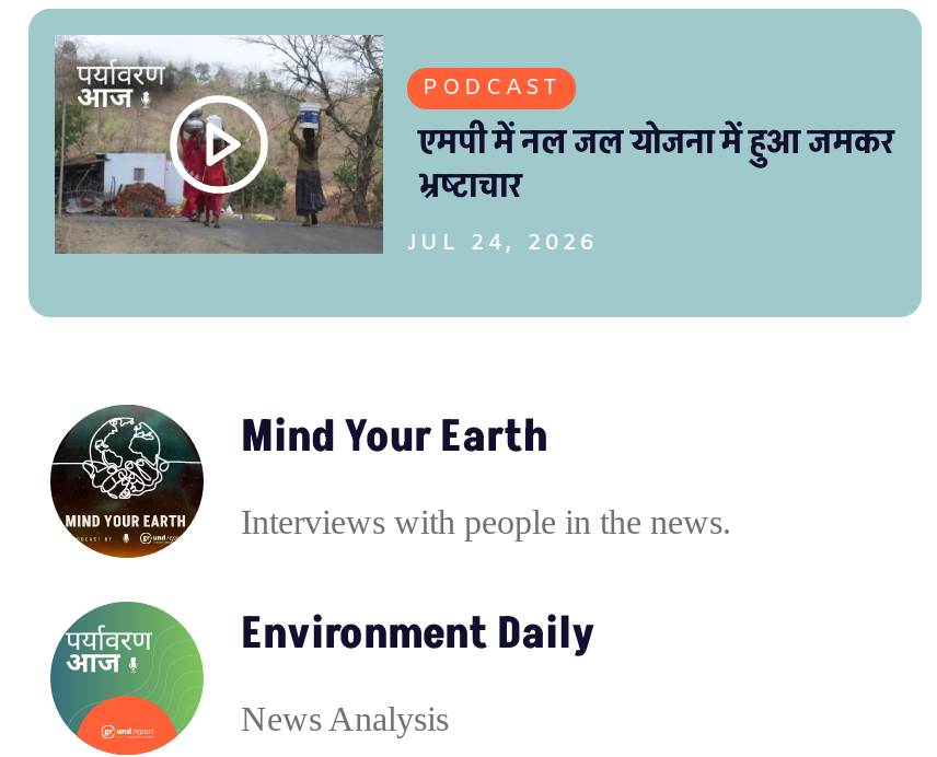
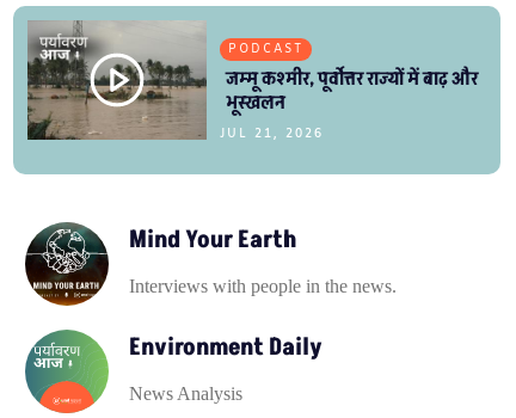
- [image]
- एमपी में नल जल योजना में हुआ जमकर
- भ्रष्टाचार
- JUL 24, 2026
+ [image]
+ जम्मू कश्मीर, पूर्वोत्तर राज्यों में बाढ़ और
+ भूस्खलन
+ JUL 21, 2026
